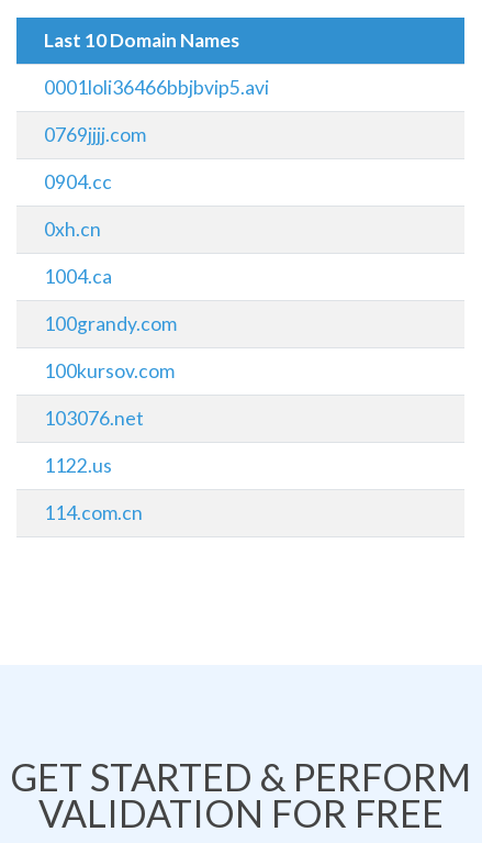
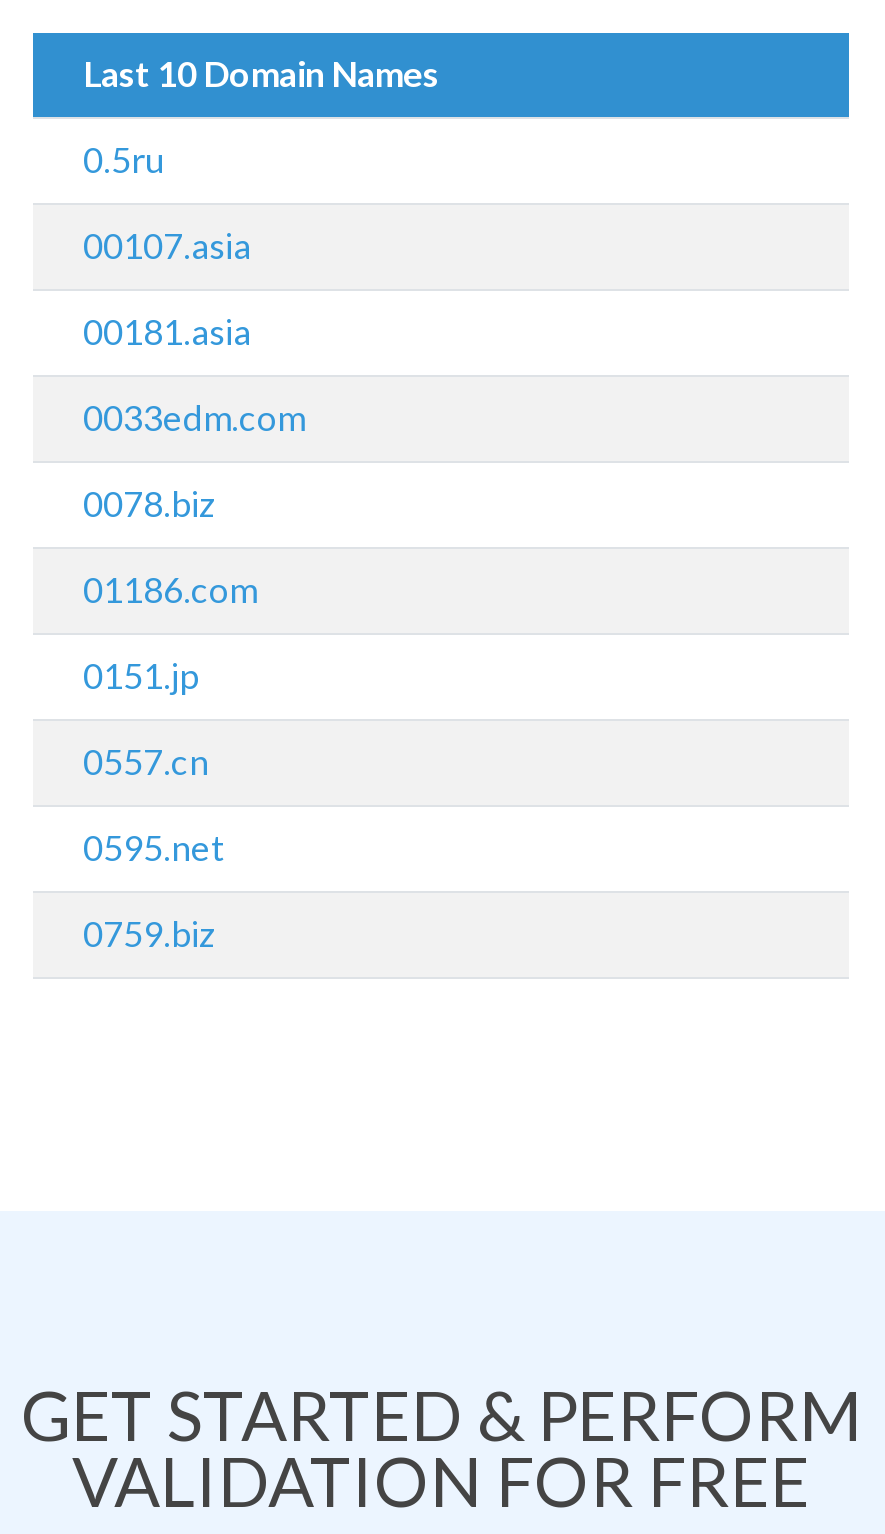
- 0001loli36466bbjbvip5.avi
+ 0.5ru

- 0769jjjj.com
+ 00107.asia

- 0904.cc
+ 00181.asia

- 0xh.cn
+ 0033edm.com

- 1004.ca
+ 0078.biz

- 100grandy.com
+ 01186.com

- 100kursov.com
+ 0151.jp

- 103076.net
+ 0557.cn

- 1122.us
+ 0595.net

- 114.com.cn
+ 0759.biz
